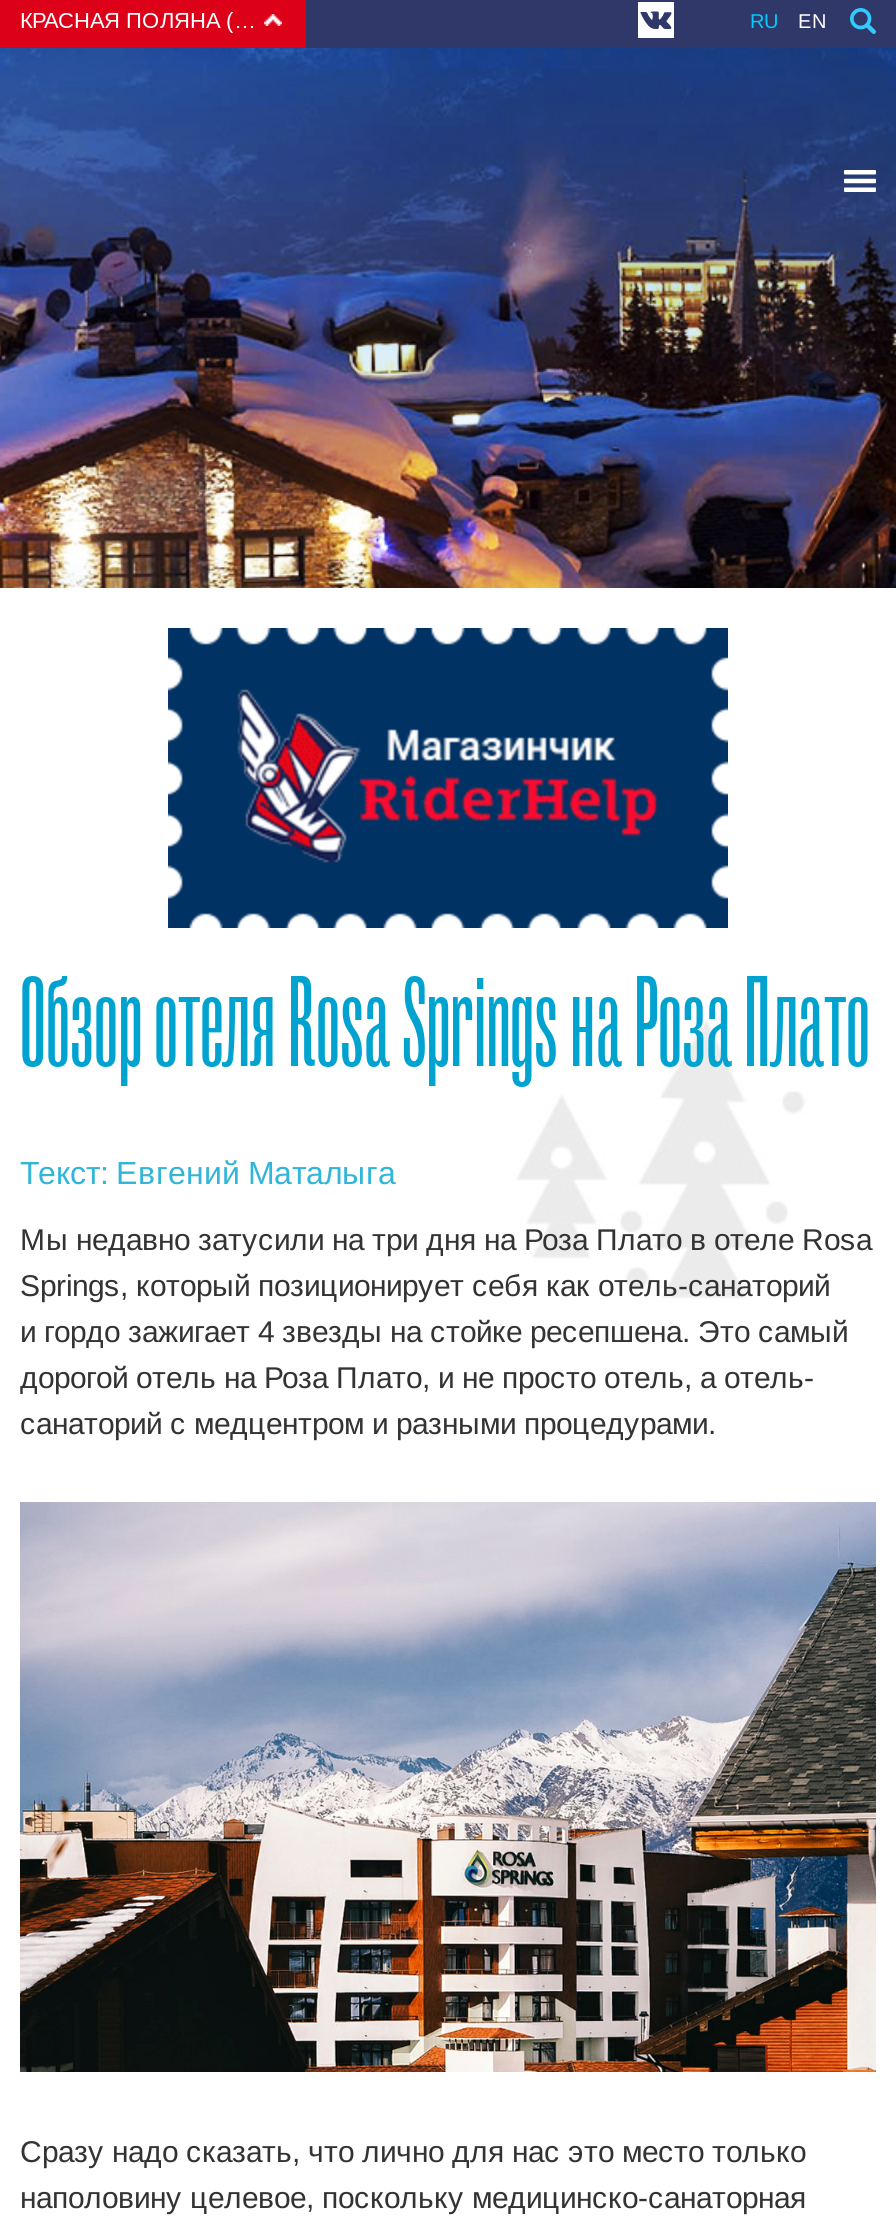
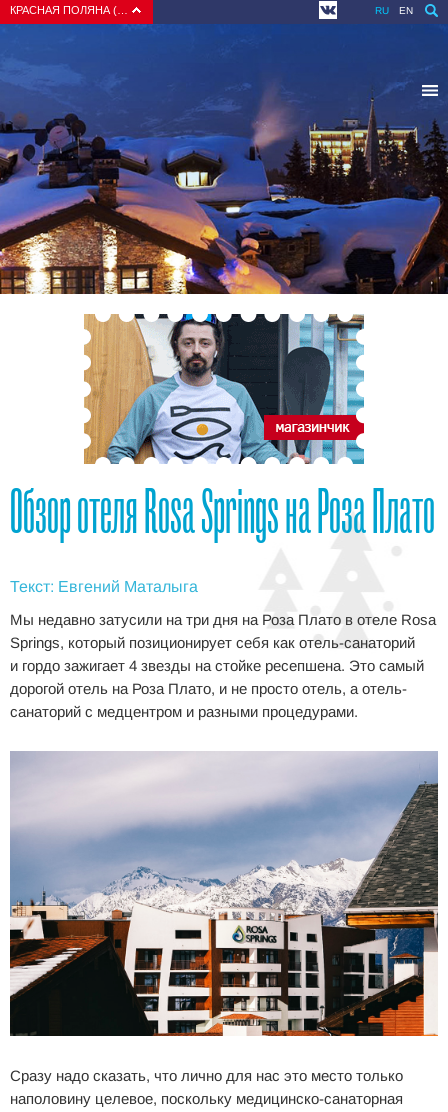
- [image]
+ [image]
